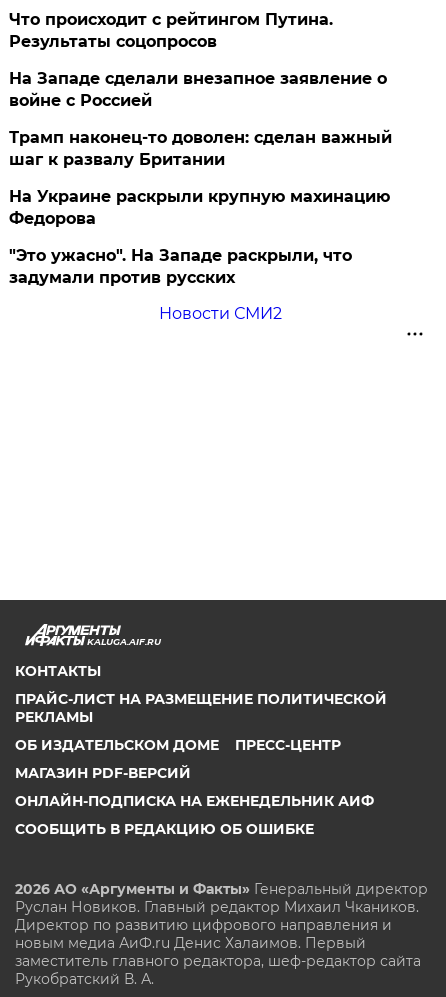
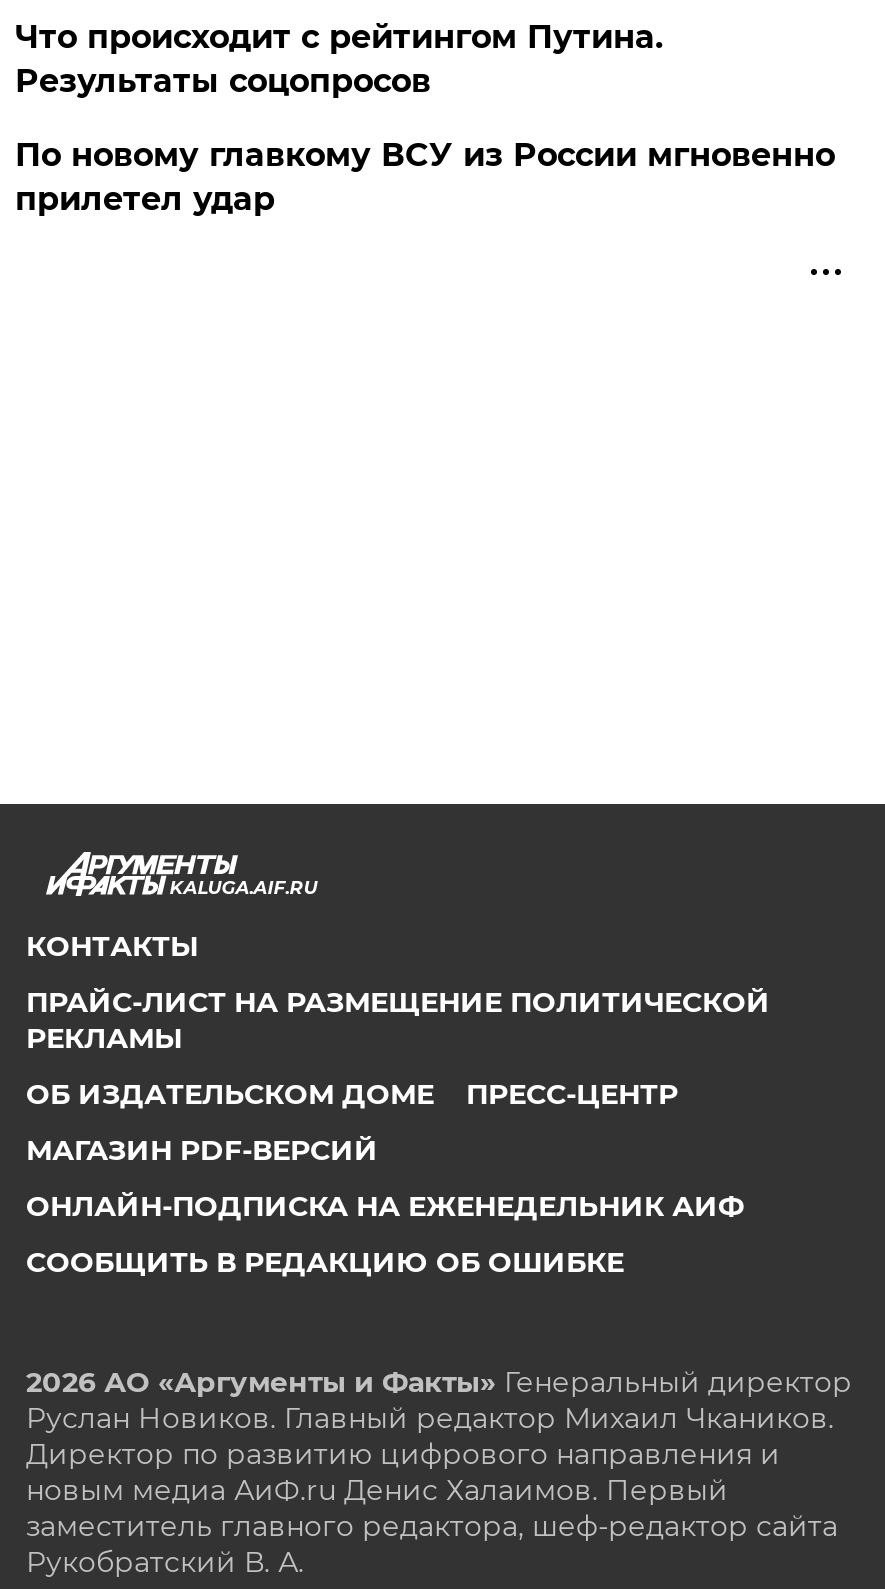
- На Западе сделали внезапное заявление о
- войне с Россией
- Трамп наконец-то доволен: сделан важный
- шаг к развалу Британии
- На Украине раскрыли крупную махинацию
- Федорова
- "Это ужасно". На Западе раскрыли, что
- задумали против русских
- Новости СМИ2
+ По новому главкому ВСУ из России мгновенно
+ прилетел удар
